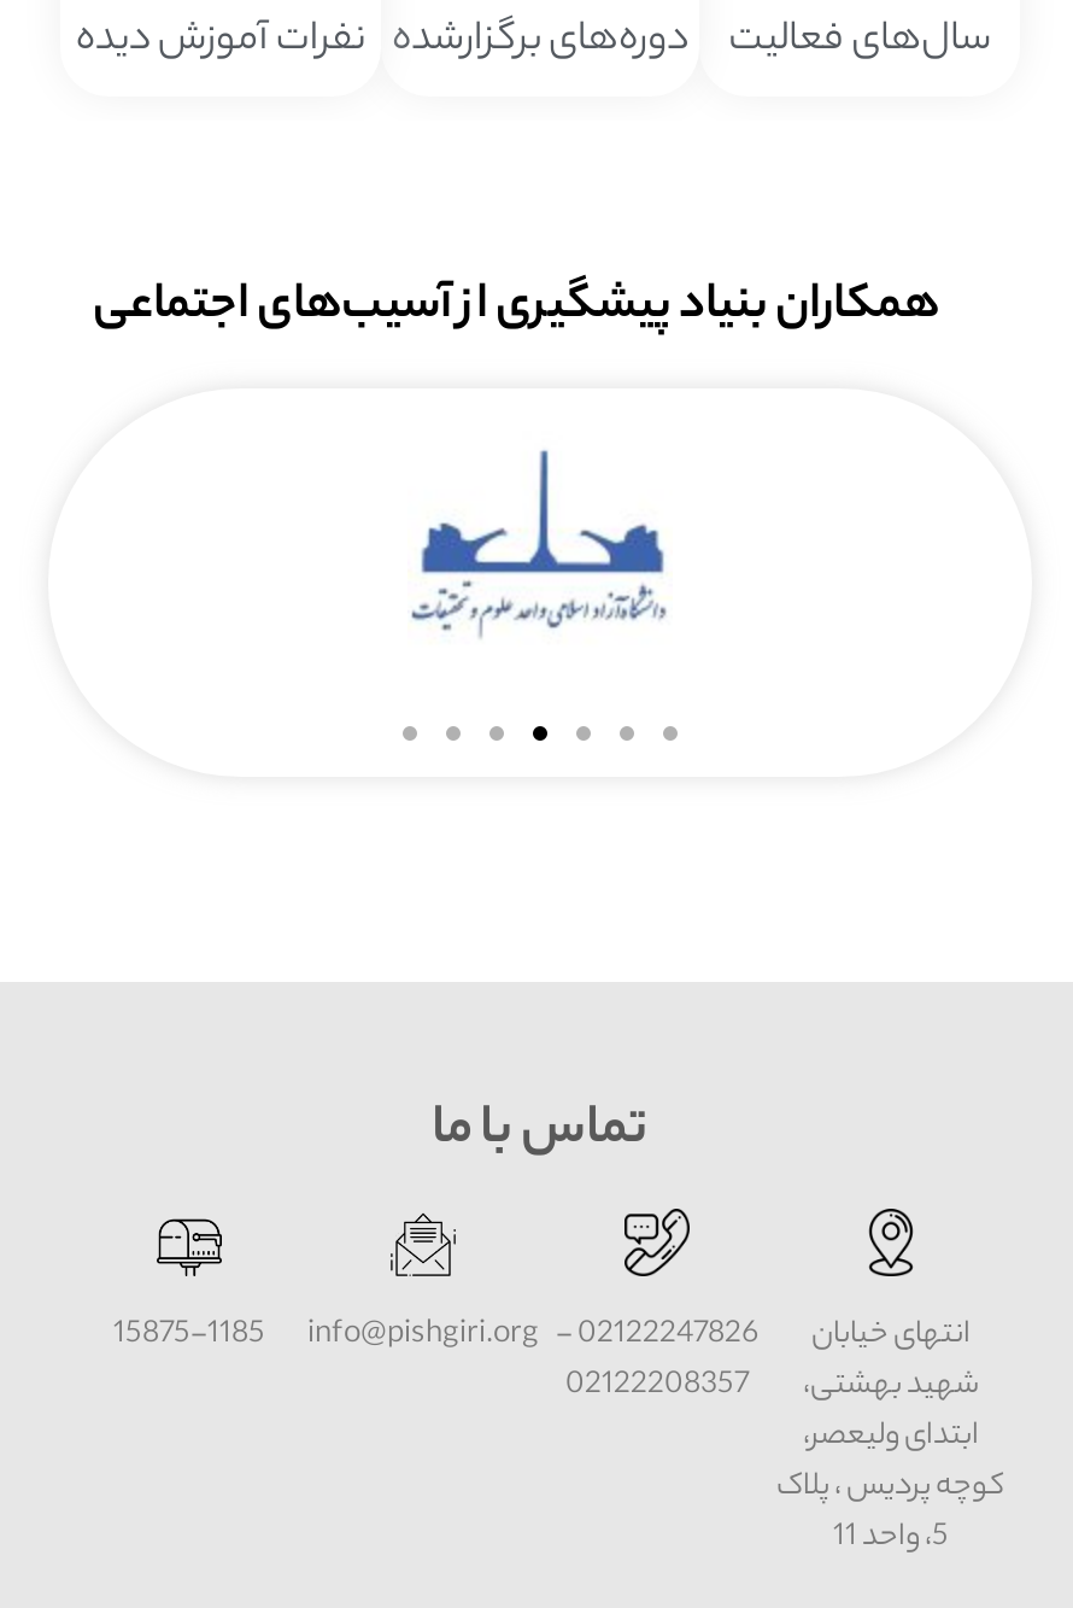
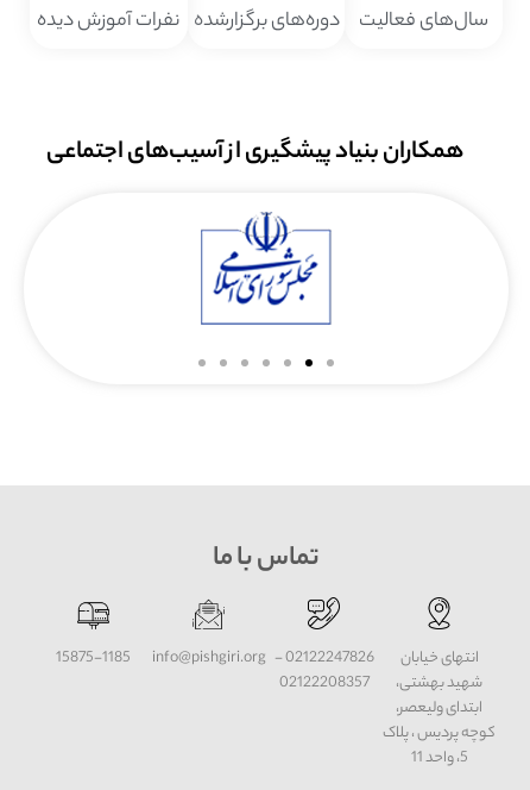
- [image]
+ [image]
